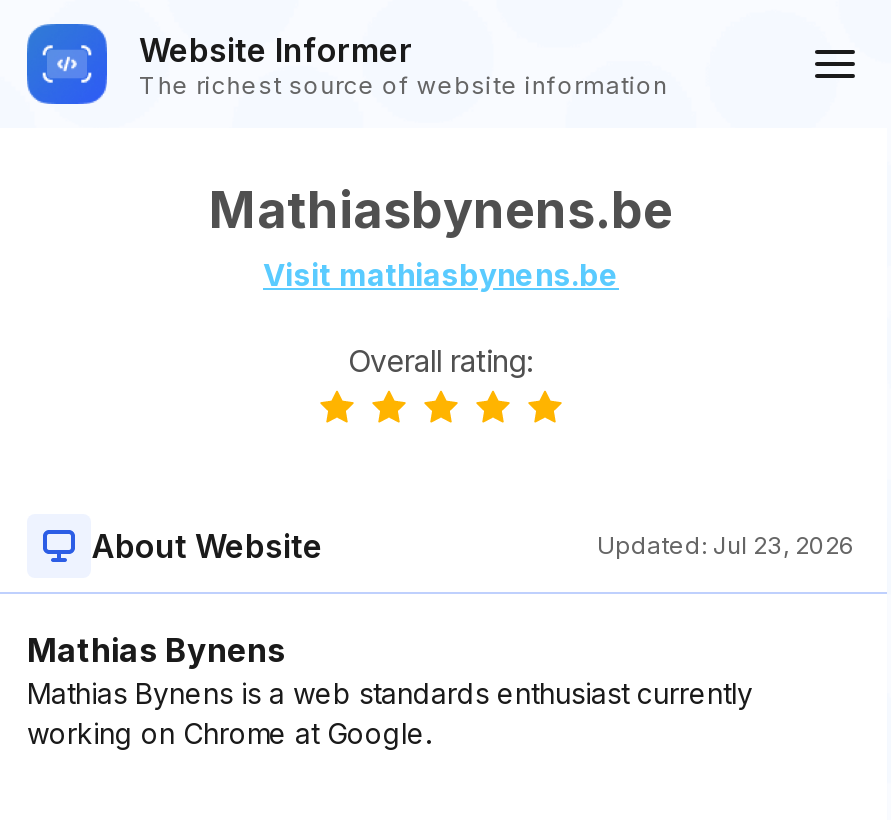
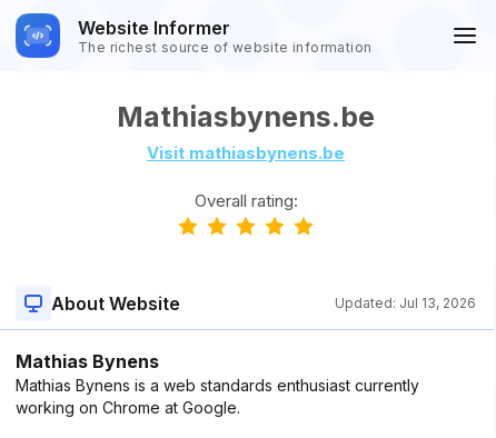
- Updated: Jul 23, 2026
+ Updated: Jul 13, 2026
